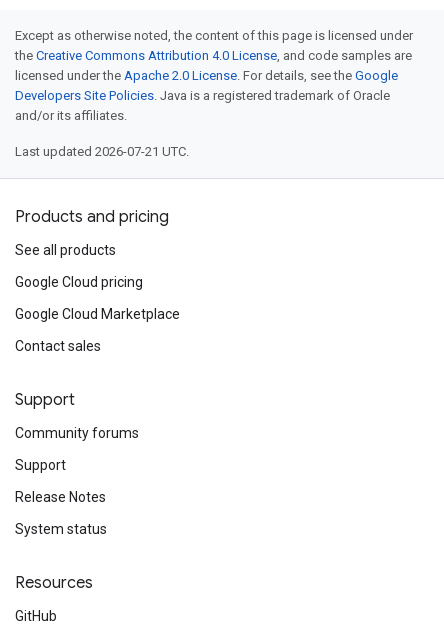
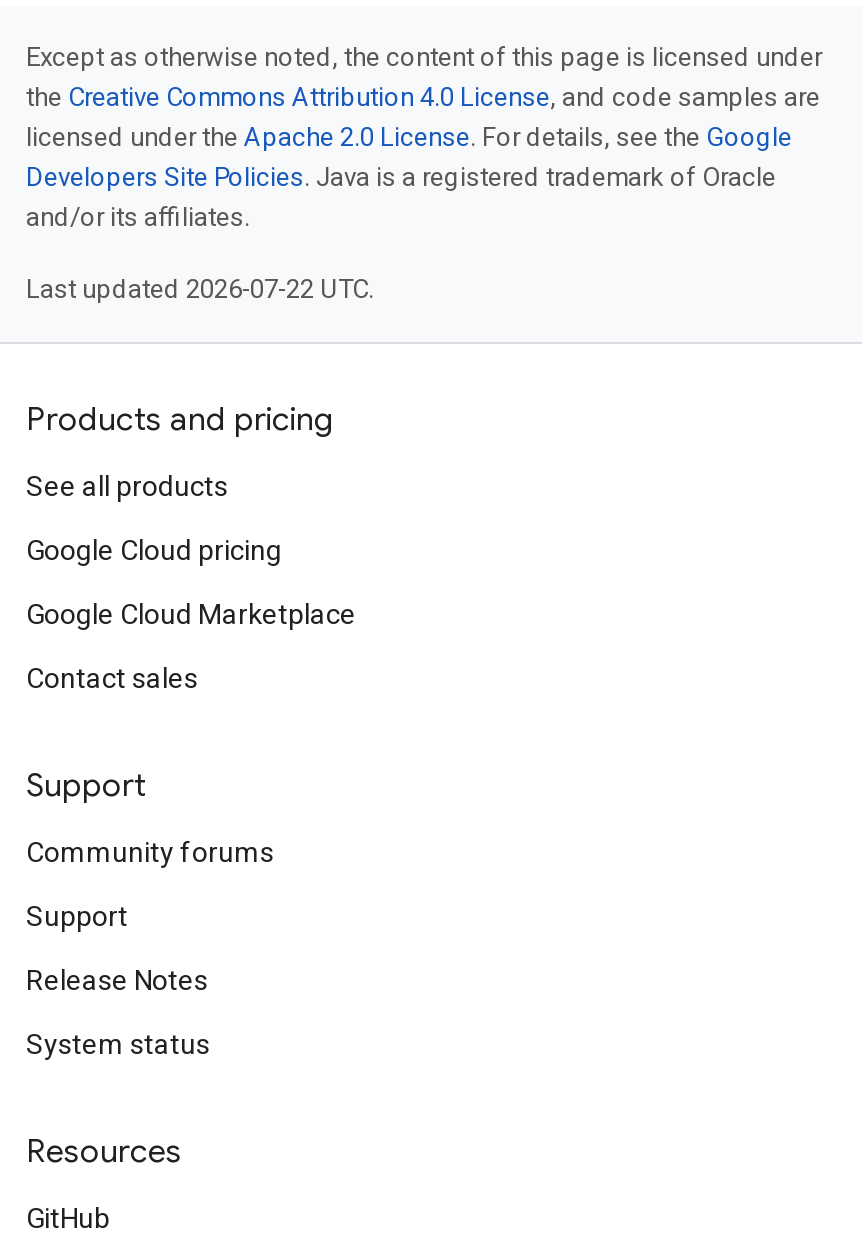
- Last updated 2026-07-21 UTC.
+ Last updated 2026-07-22 UTC.
